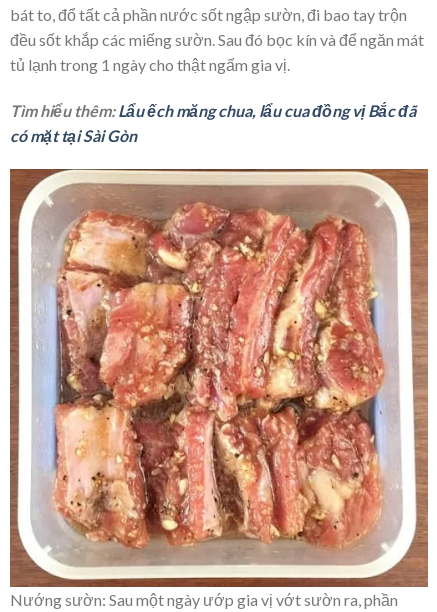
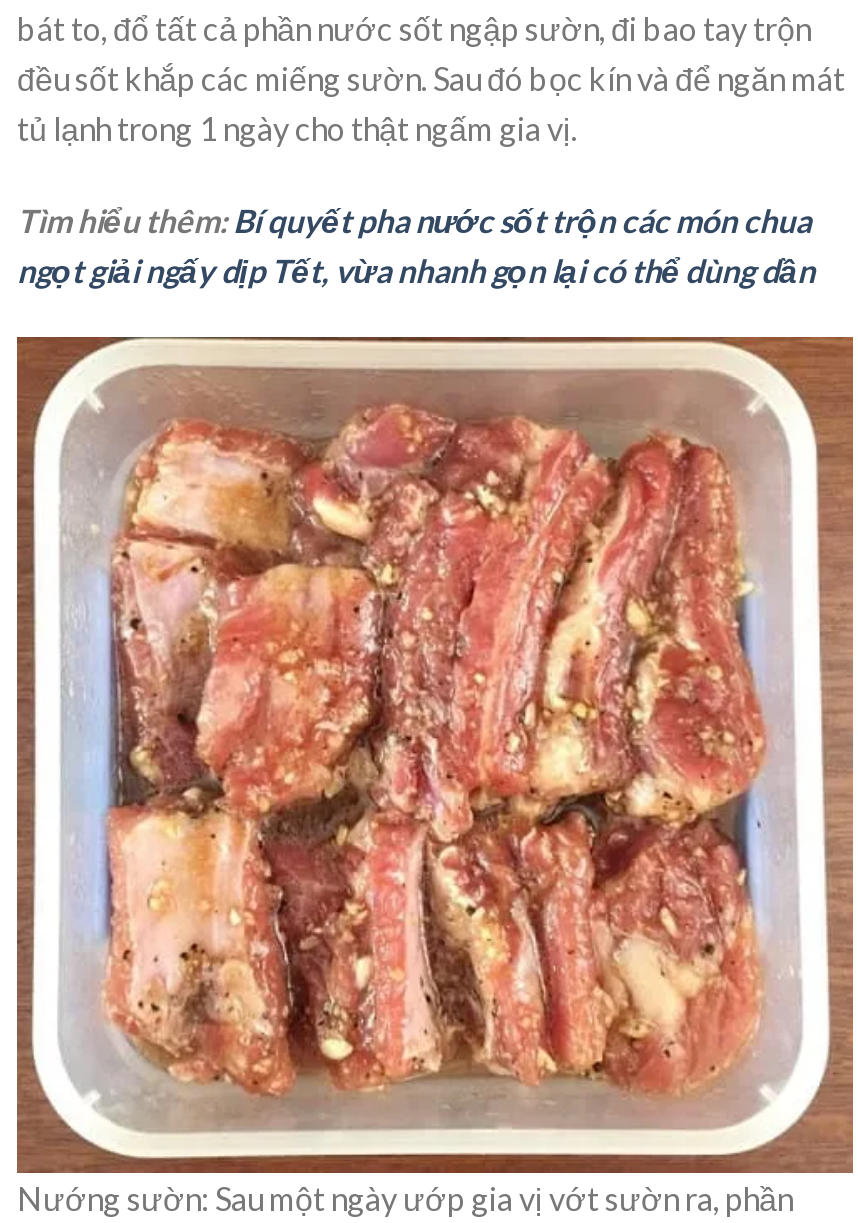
- Tìm hiểu thêm: Lẩu ếch măng chua, lẩu cua đồng vị Bắc đã
- có mặt tại Sài Gòn
+ Tìm hiểu thêm: Bí quyết pha nước sốt trộn các món chua
+ ngọt giải ngấy dịp Tết, vừa nhanh gọn lại có thể dùng dần
